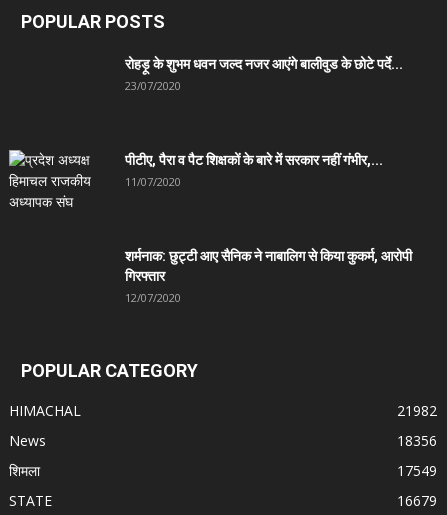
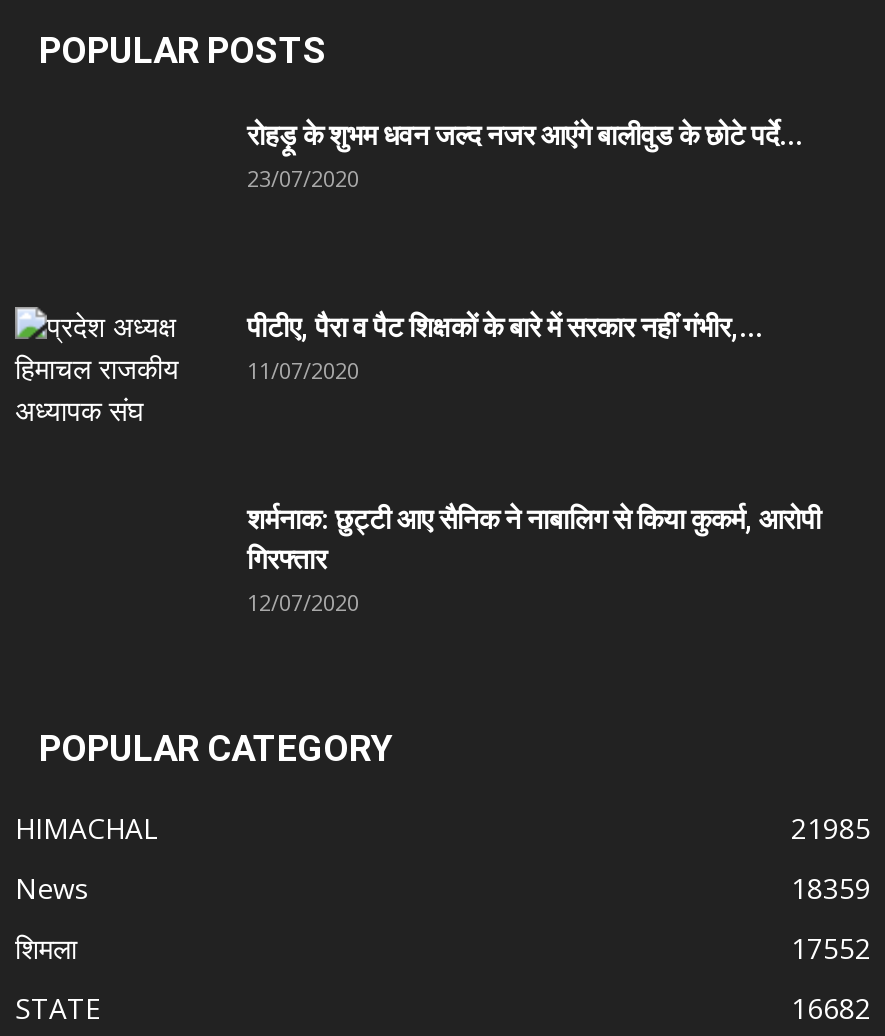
- 21982
+ 21985

- 18356
+ 18359

- 17549
+ 17552

- 16679
+ 16682
